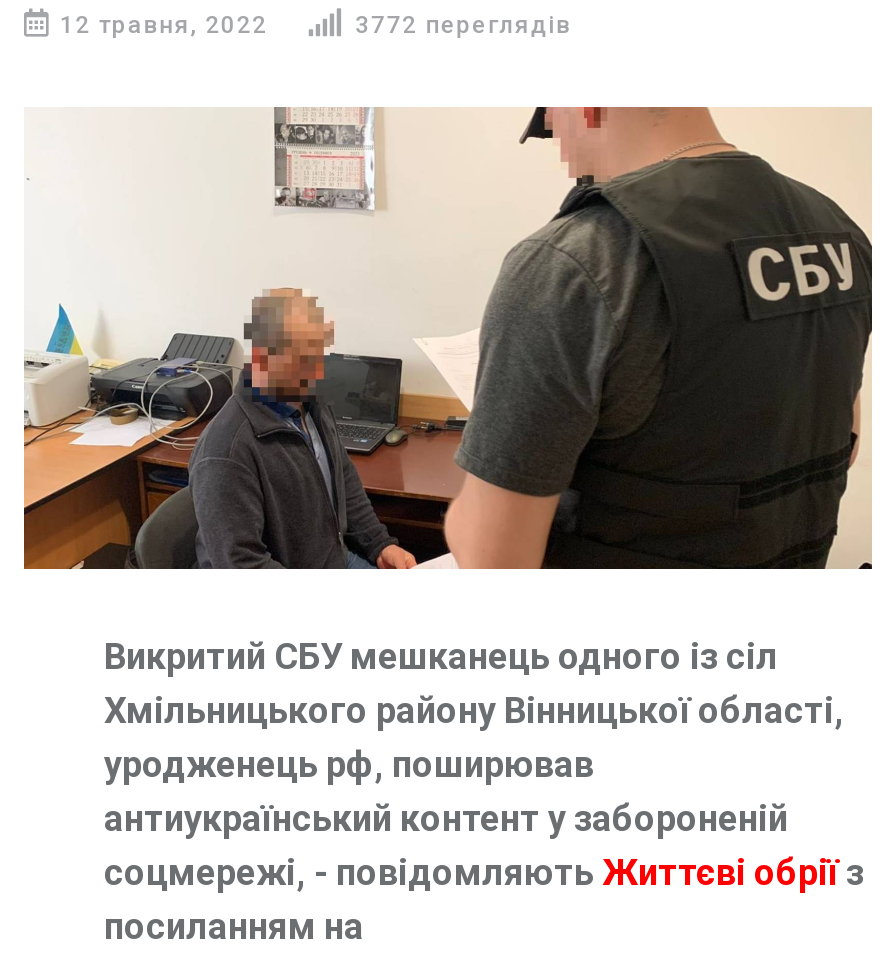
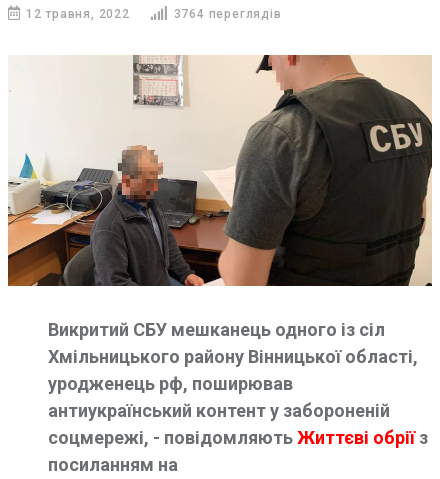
- 3772 переглядів
+ 3764 переглядів
